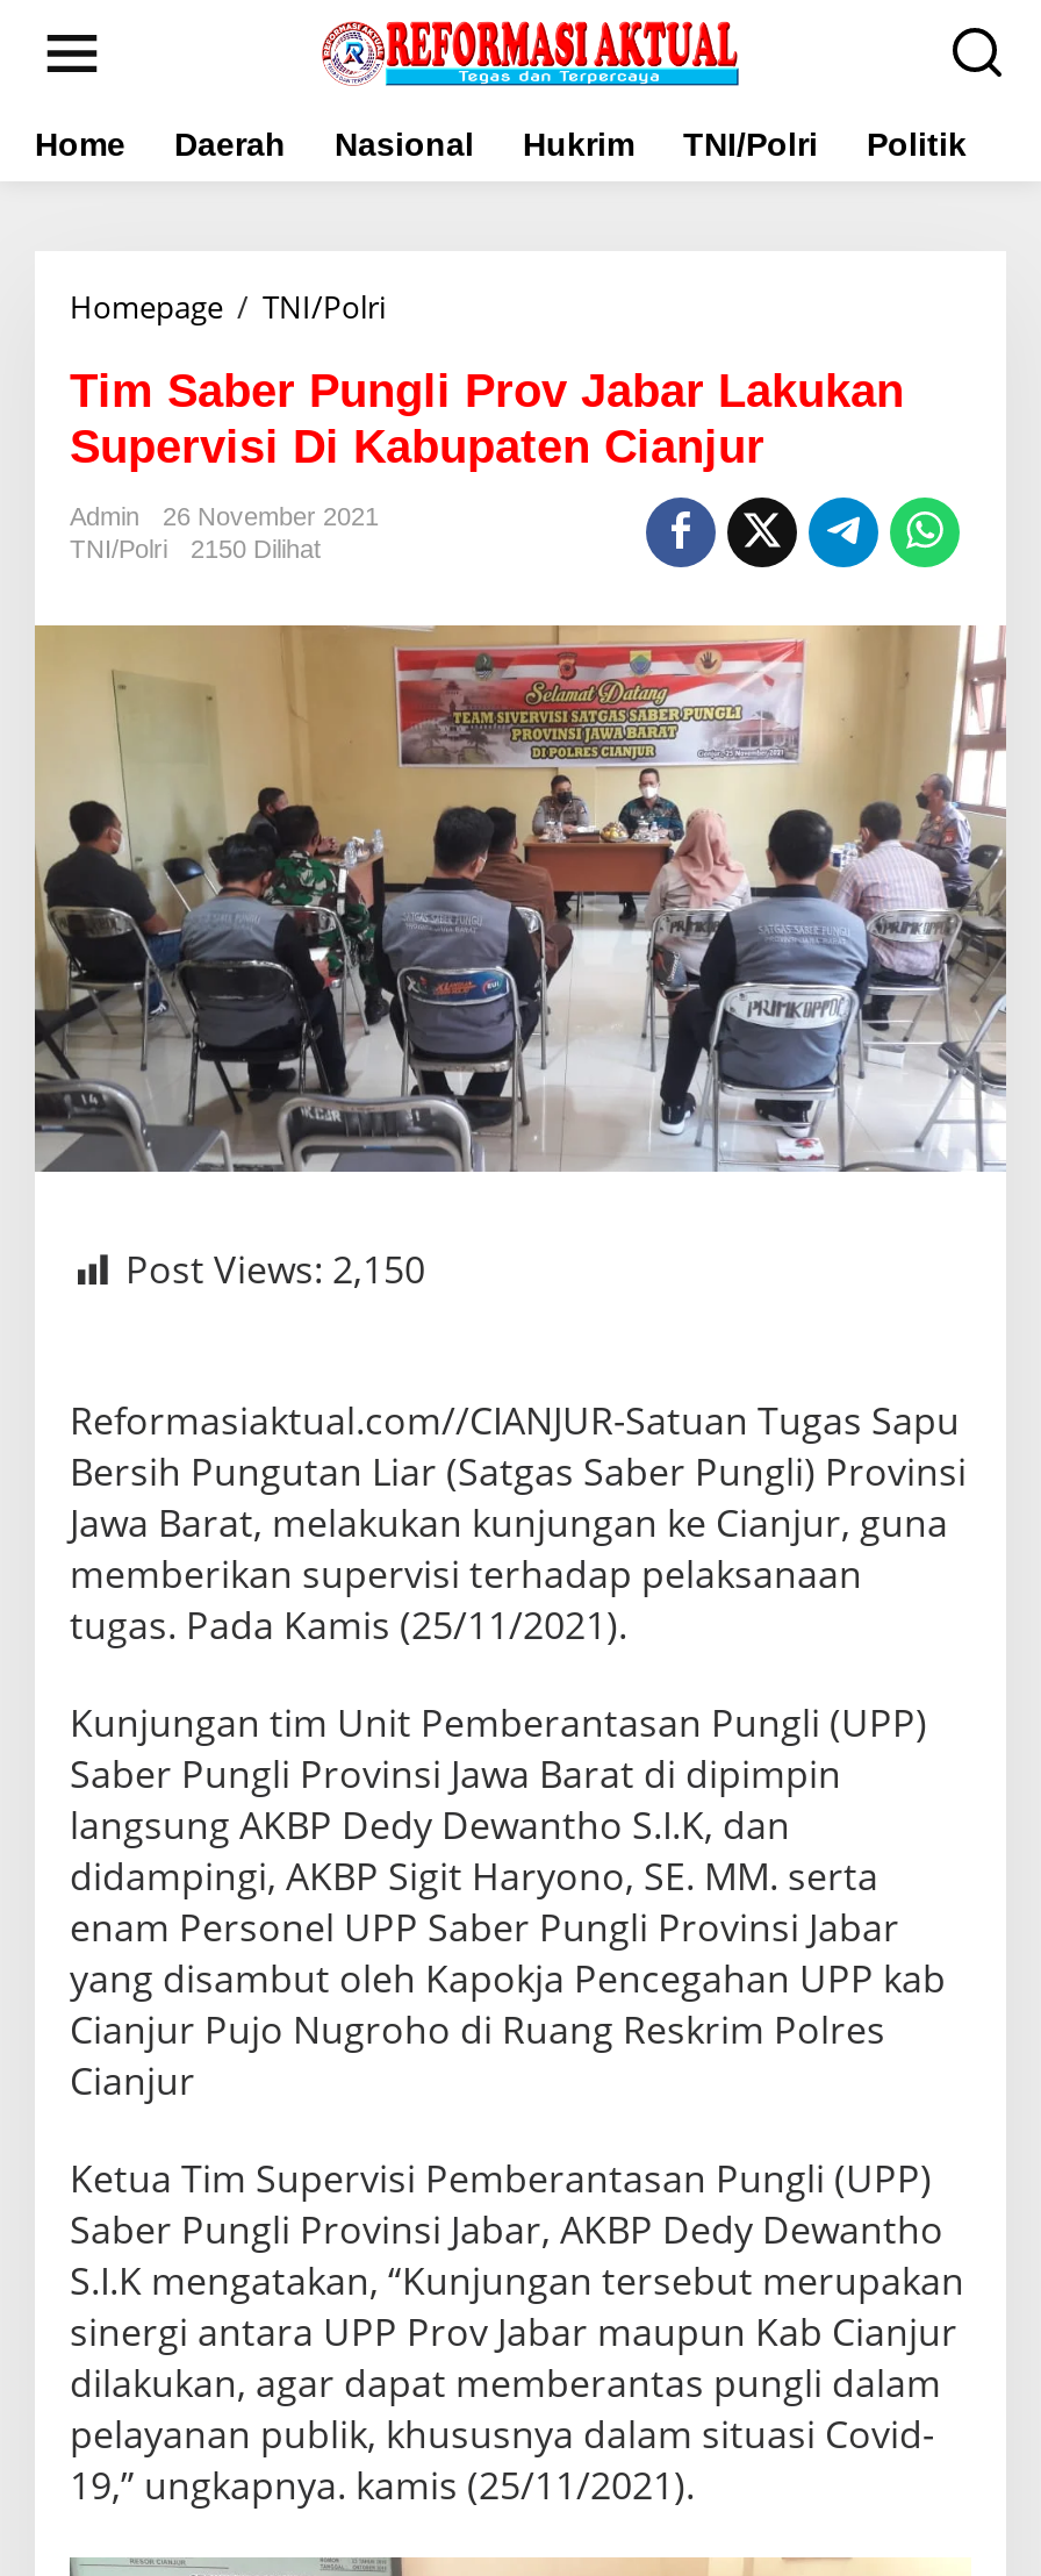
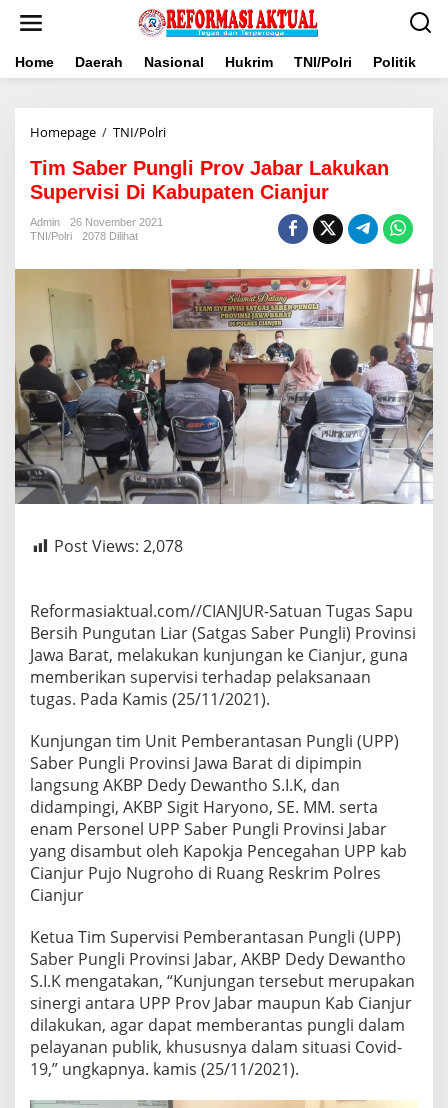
- TNI/Polri 2150 Dilihat
+ TNI/Polri 2078 Dilihat

- Post Views: 2,150
+ Post Views: 2,078
